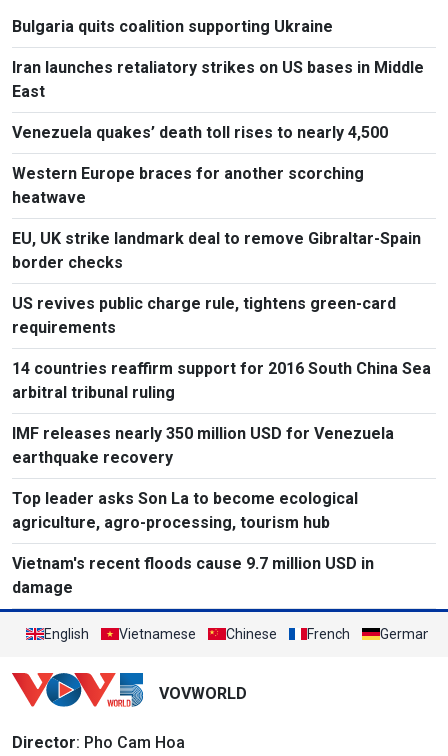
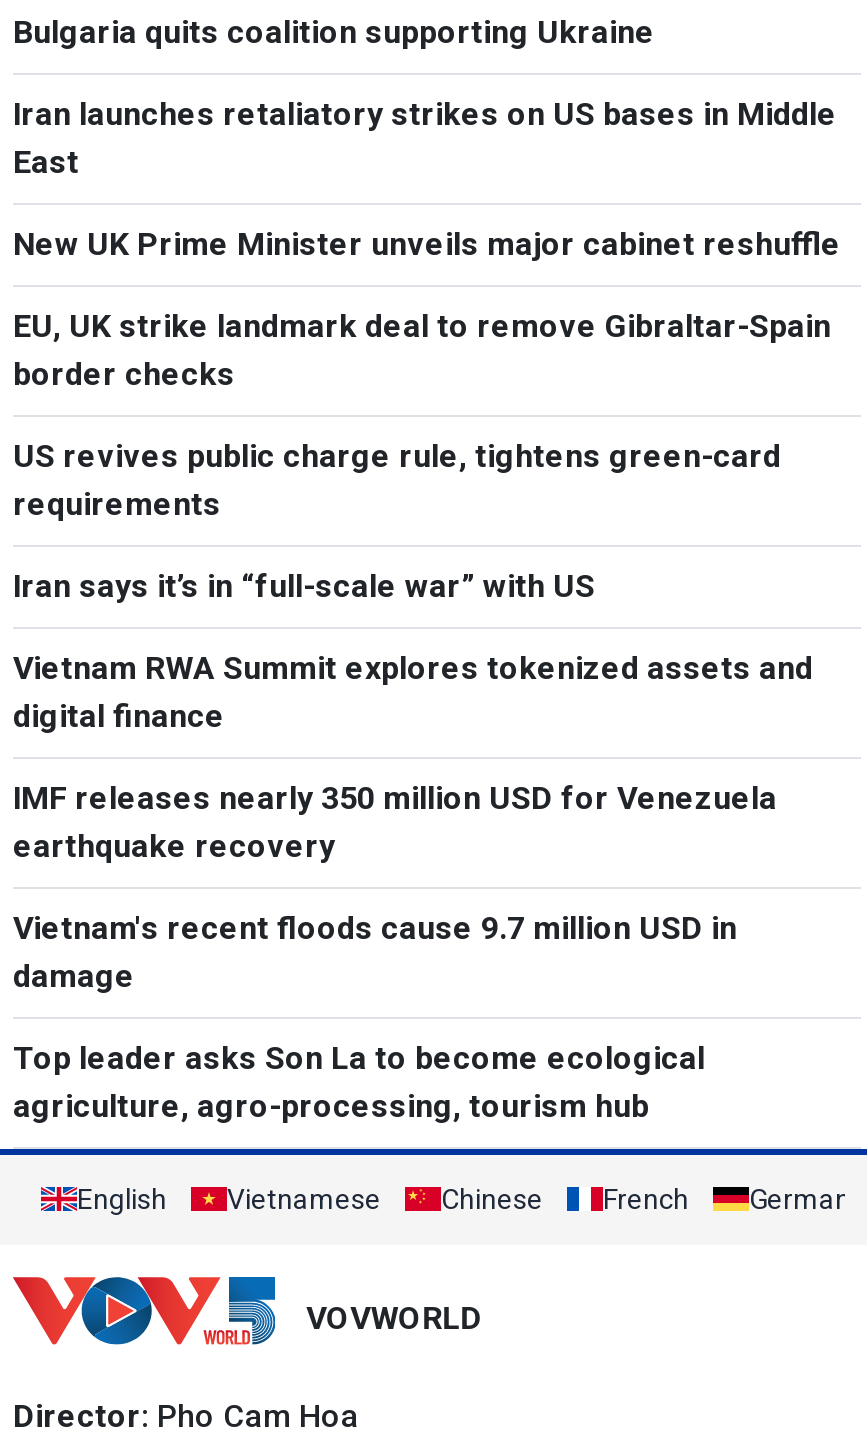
- Venezuela quakes’ death toll rises to nearly 4,500
- Western Europe braces for another scorching
- heatwave
+ New UK Prime Minister unveils major cabinet reshuffle

moved up: EU, UK strike landmark deal to remove Gibraltar-Spain | border checks | US revives public charge rule, tightens green-card | requirements

- 14 countries reaffirm support for 2016 South China Sea
- arbitral tribunal ruling
+ Iran says it’s in “full-scale war” with US
+ Vietnam RWA Summit explores tokenized assets and
+ digital finance

moved down: Top leader asks Son La to become ecological | agriculture, agro-processing, tourism hub

moved up: Vietnam's recent floods cause 9.7 million USD in | damage
